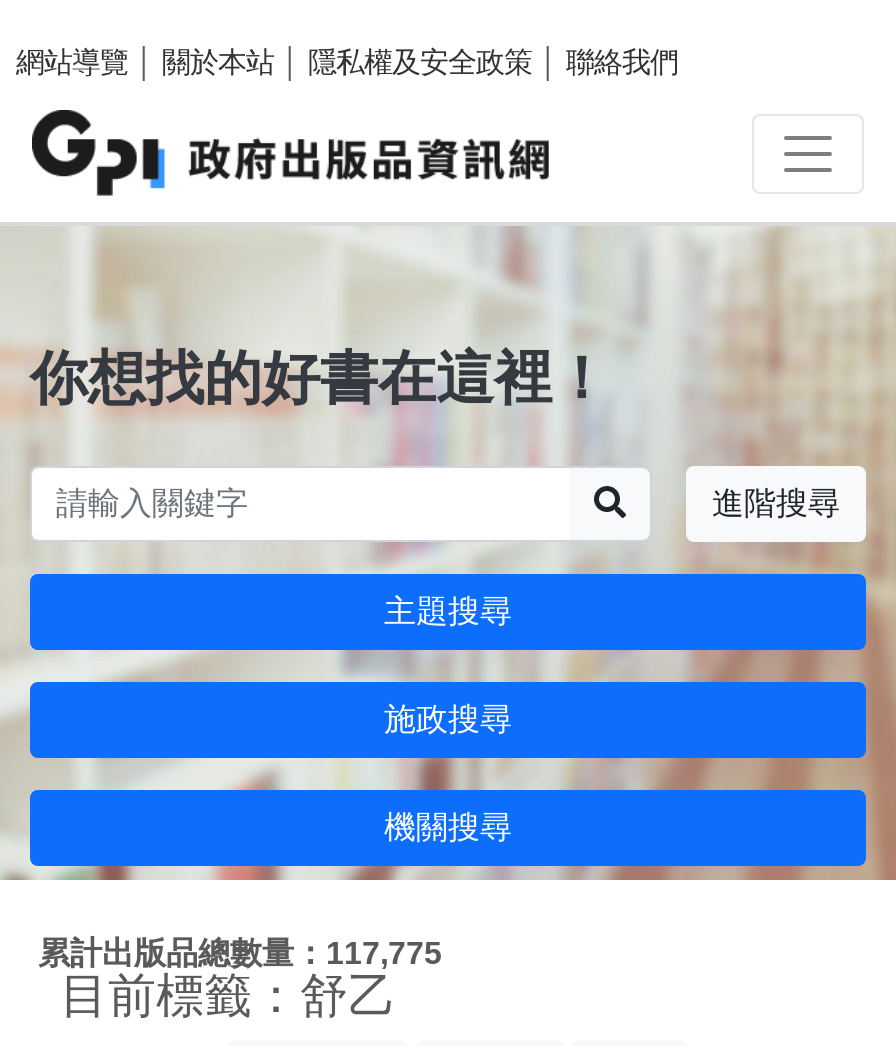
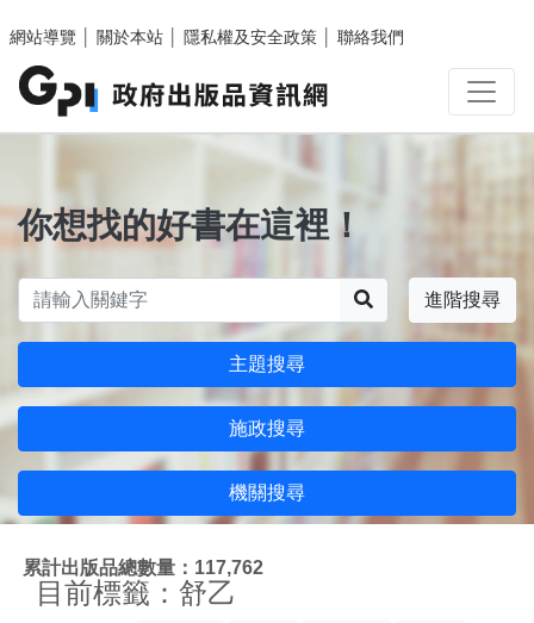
- 累計出版品總數量：117,775
+ 累計出版品總數量：117,762
